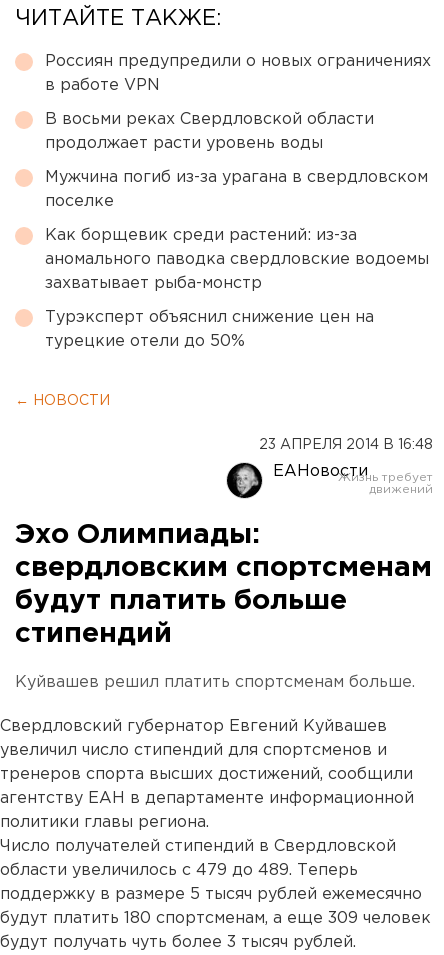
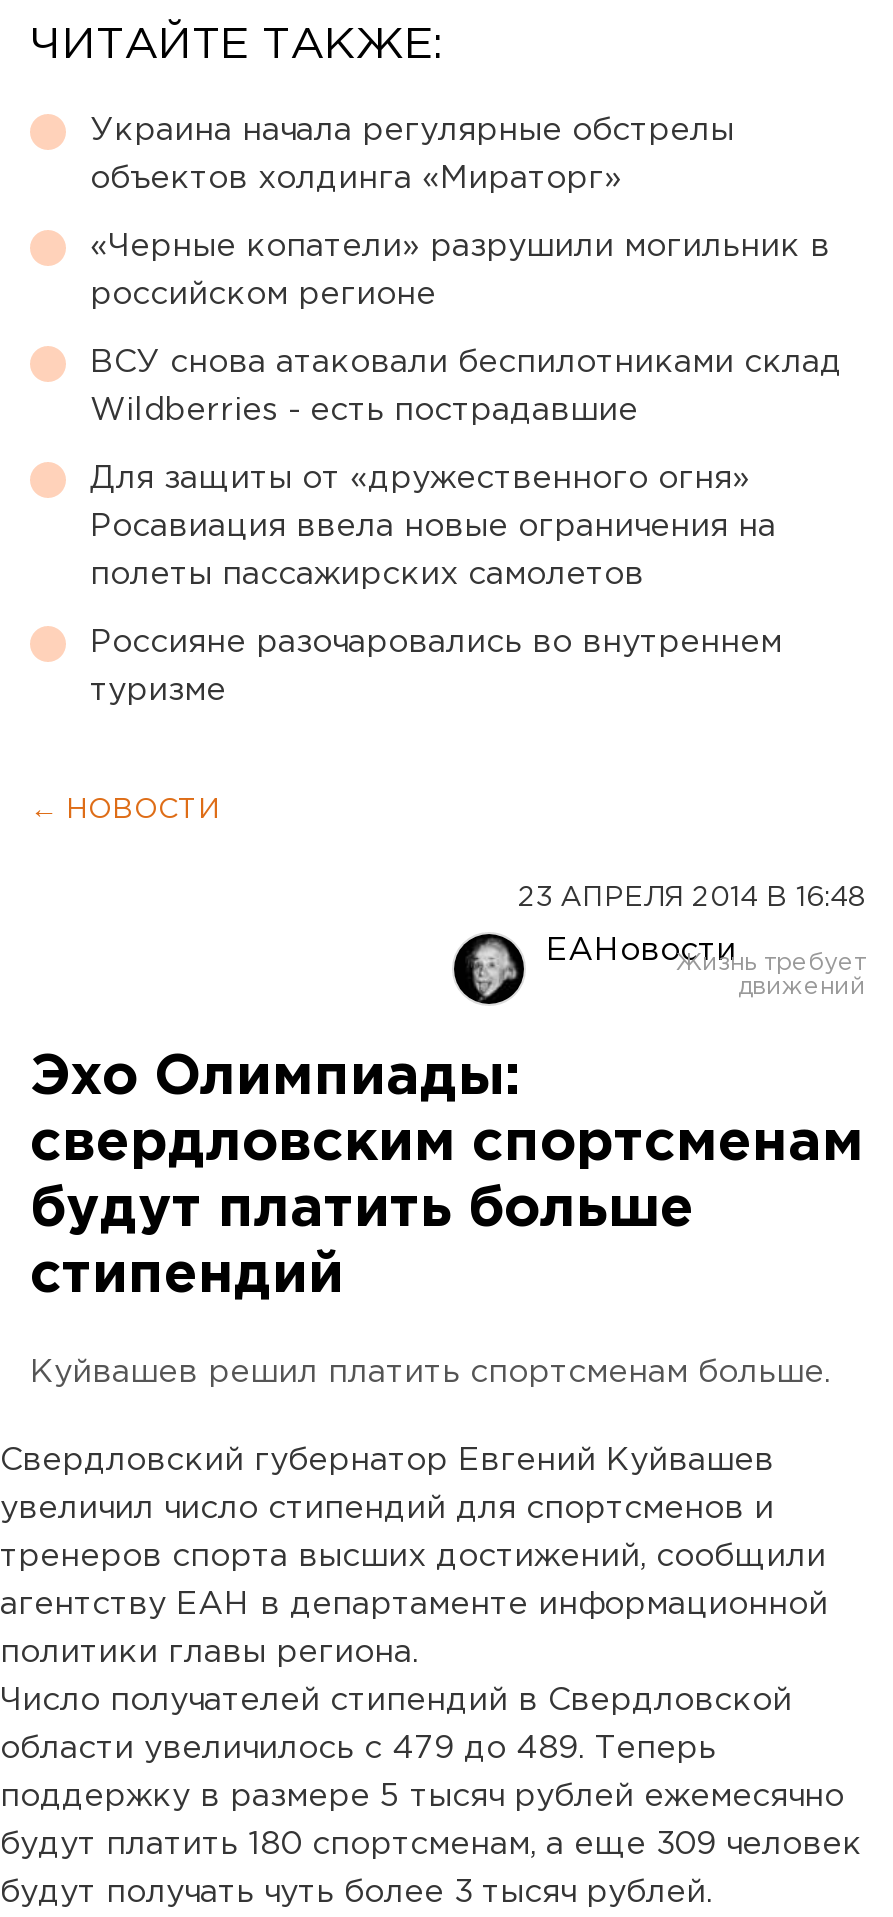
- Россиян предупредили о новых ограничениях
+ Украина начала регулярные обстрелы

- в работе VPN
+ объектов холдинга «Мираторг»

- В восьми реках Свердловской области
+ «Черные копатели» разрушили могильник в

- продолжает расти уровень воды
+ российском регионе

- Мужчина погиб из-за урагана в свердловском
+ ВСУ снова атаковали беспилотниками склад

- поселке
+ Wildberries - есть пострадавшие

- Как борщевик среди растений: из-за
+ Для защиты от «дружественного огня»

- аномального паводка свердловские водоемы
+ Росавиация ввела новые ограничения на

- захватывает рыба-монстр
+ полеты пассажирских самолетов

- Турэксперт объяснил снижение цен на
+ Россияне разочаровались во внутреннем

- турецкие отели до 50%
+ туризме
